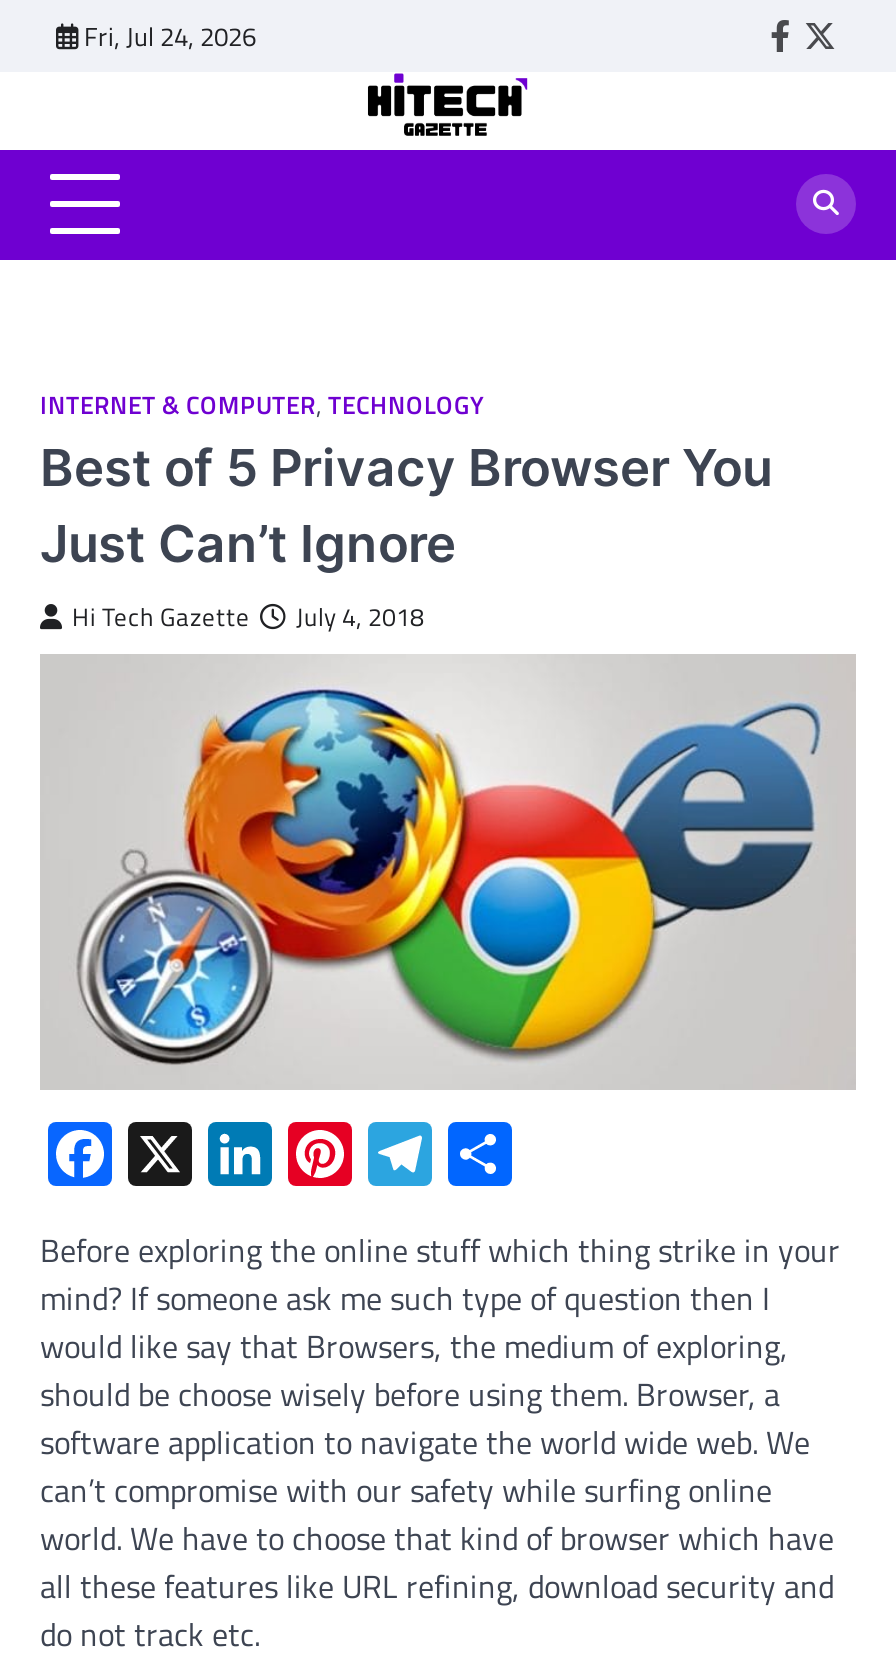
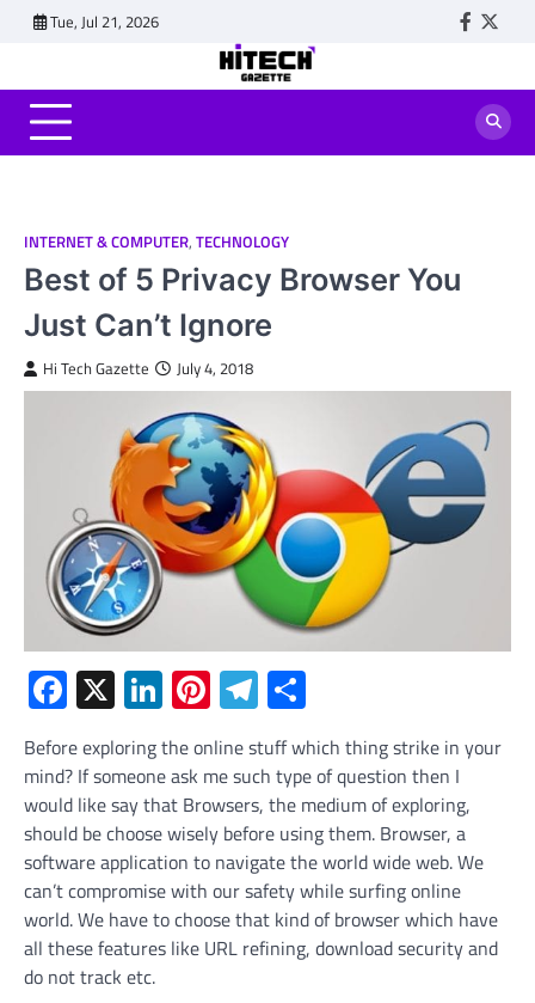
- Fri, Jul 24, 2026
+ Tue, Jul 21, 2026
